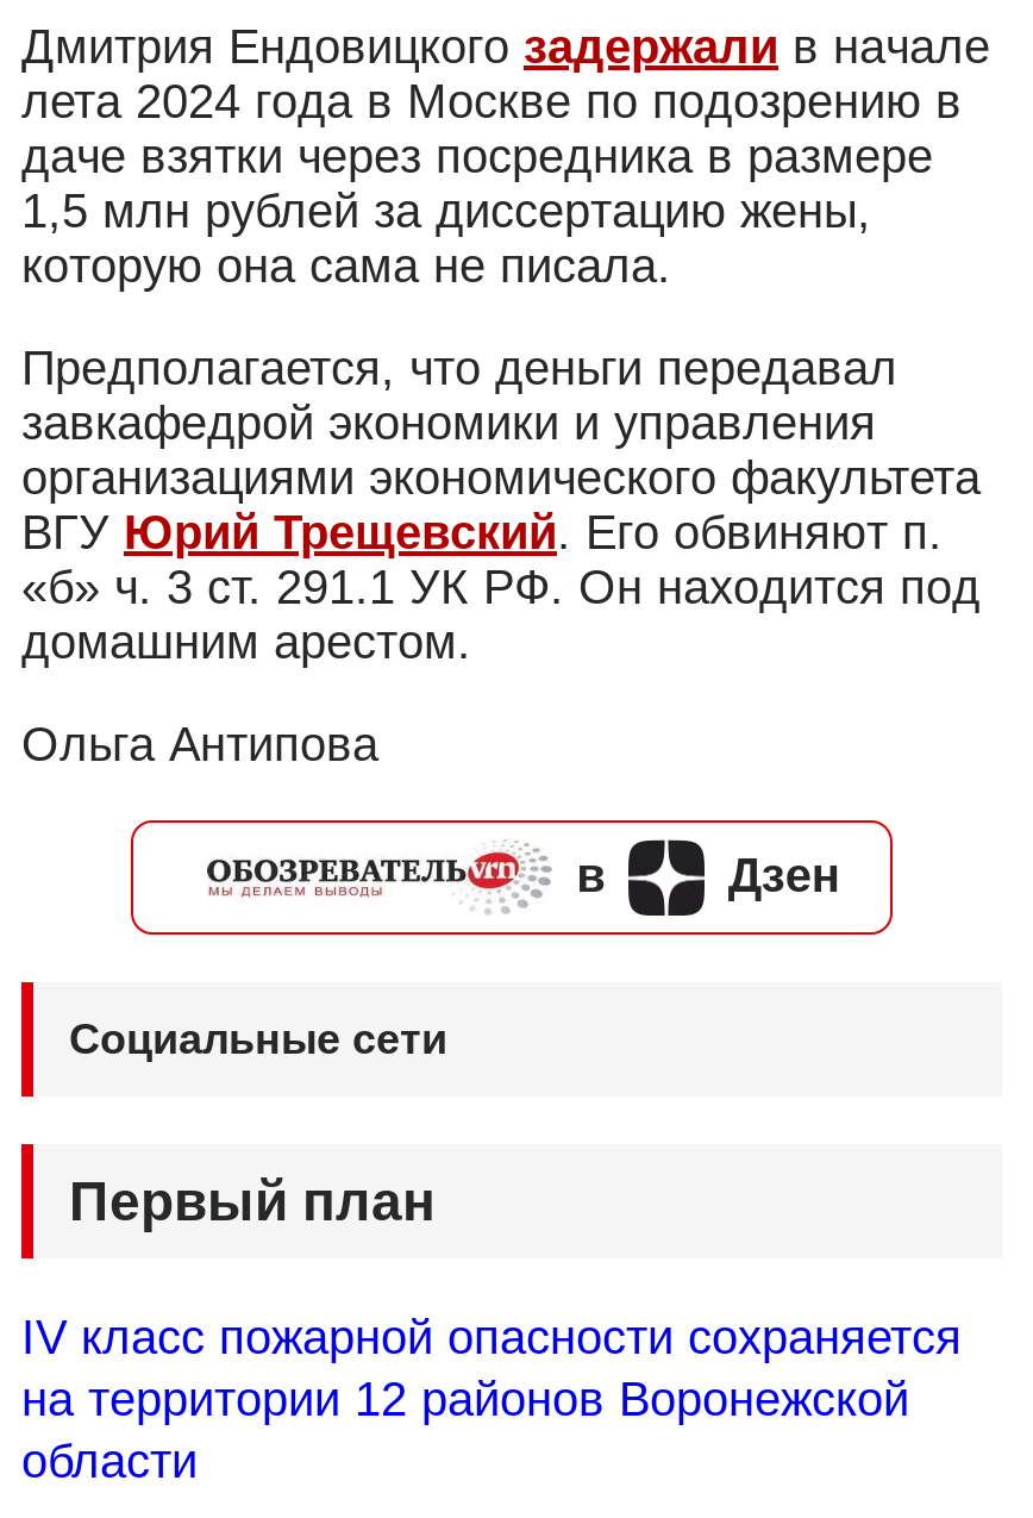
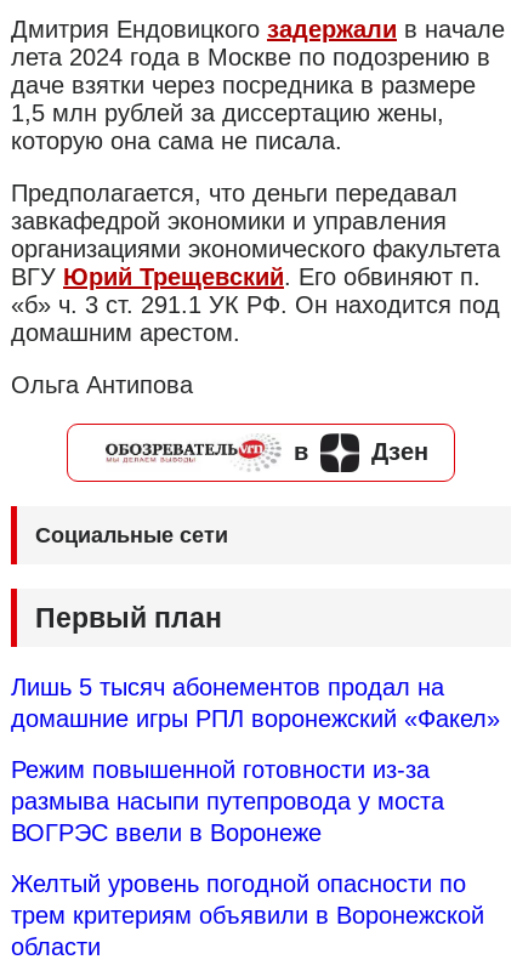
- IV класс пожарной опасности сохраняется
- на территории 12 районов Воронежской
+ Лишь 5 тысяч абонементов продал на
+ домашние игры РПЛ воронежский «Факел»
+ Режим повышенной готовности из-за
+ размыва насыпи путепровода у моста
+ ВОГРЭС ввели в Воронеже
+ Желтый уровень погодной опасности по
+ трем критериям объявили в Воронежской
